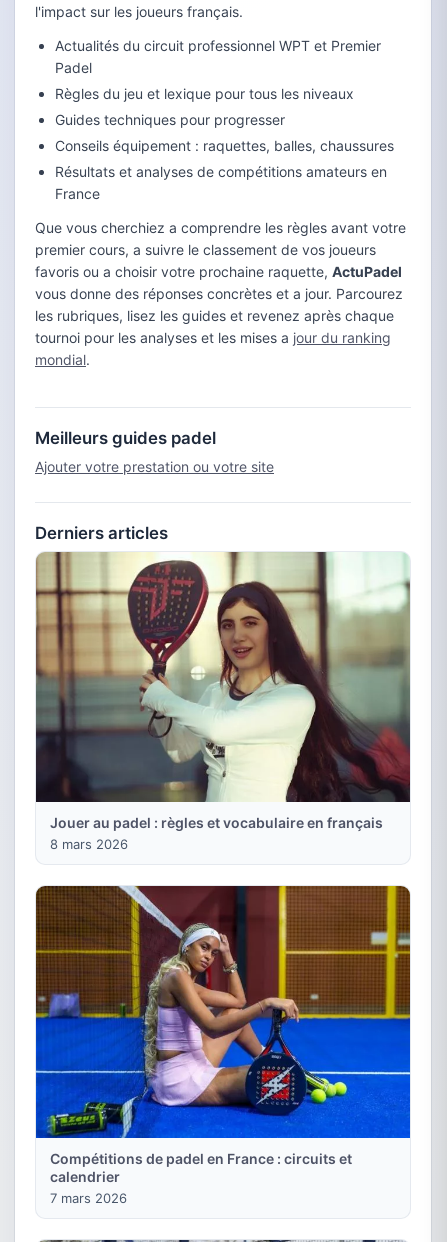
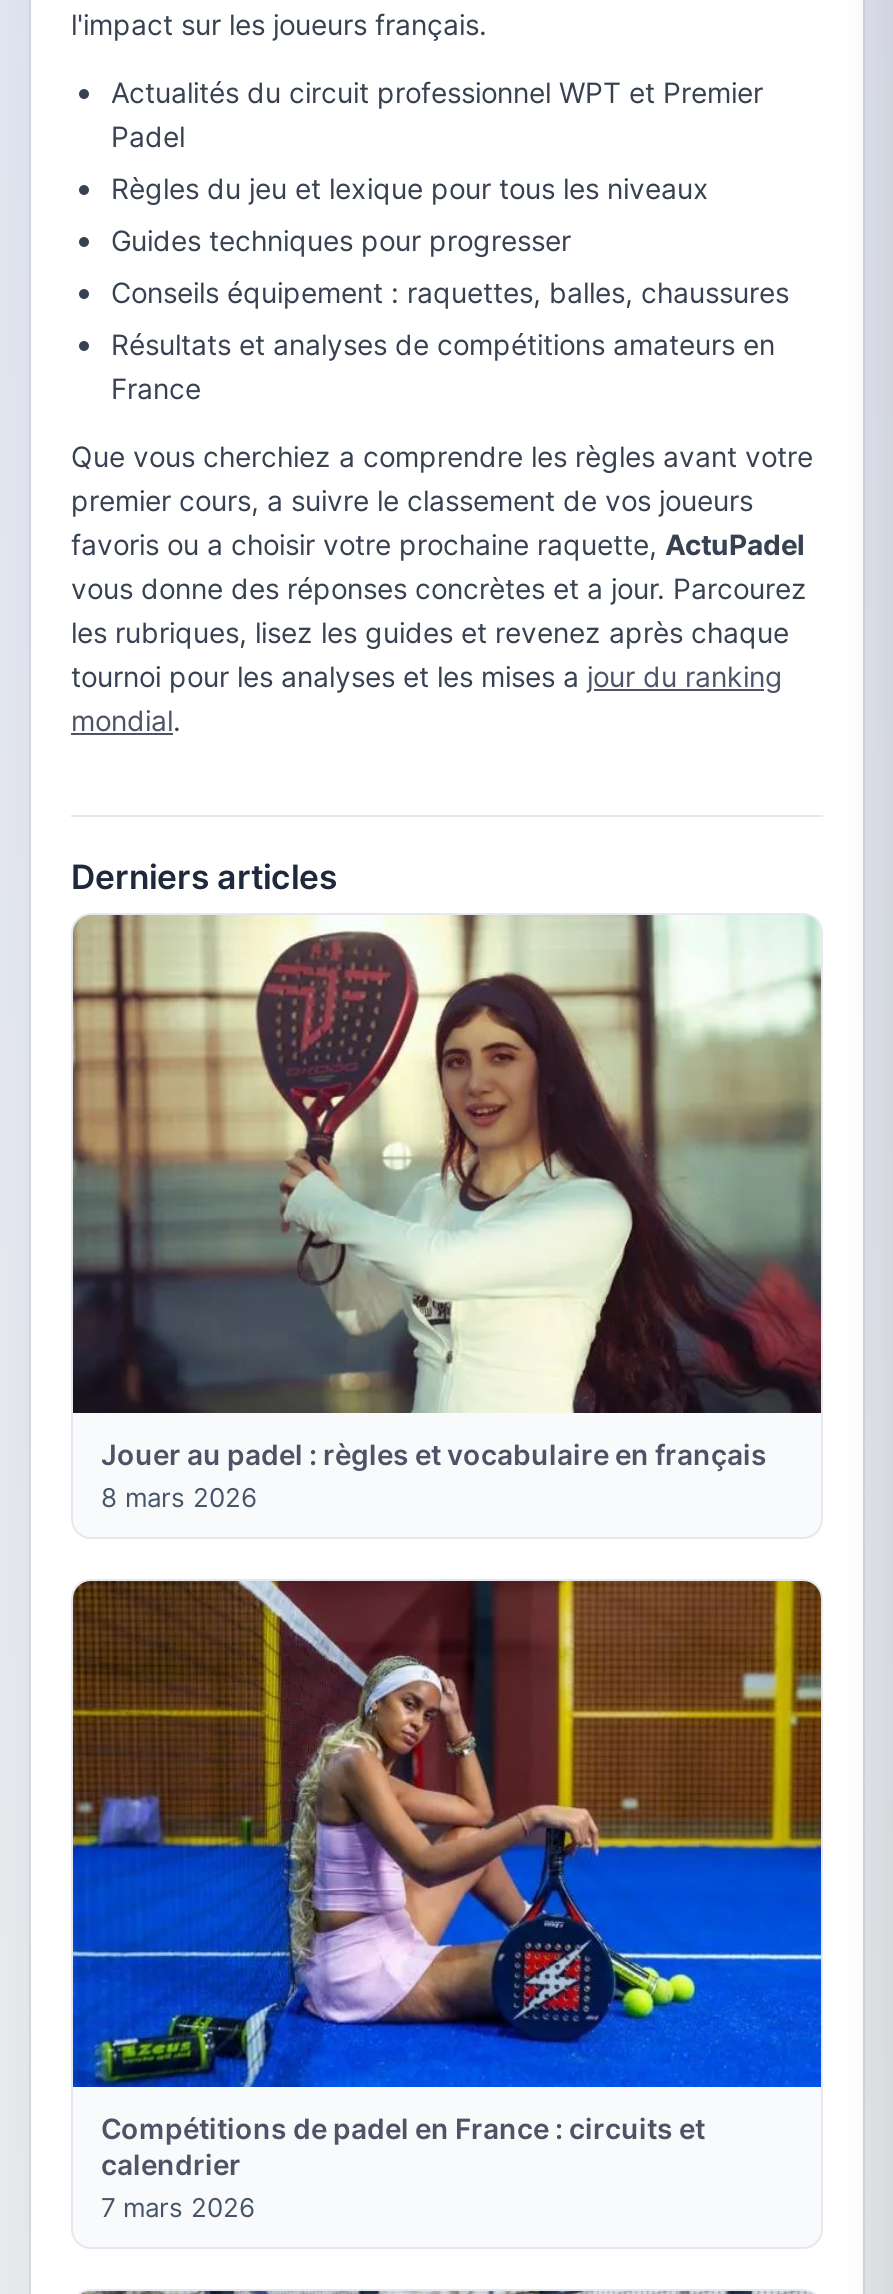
- Meilleurs guides padel
- Ajouter votre prestation ou votre site
